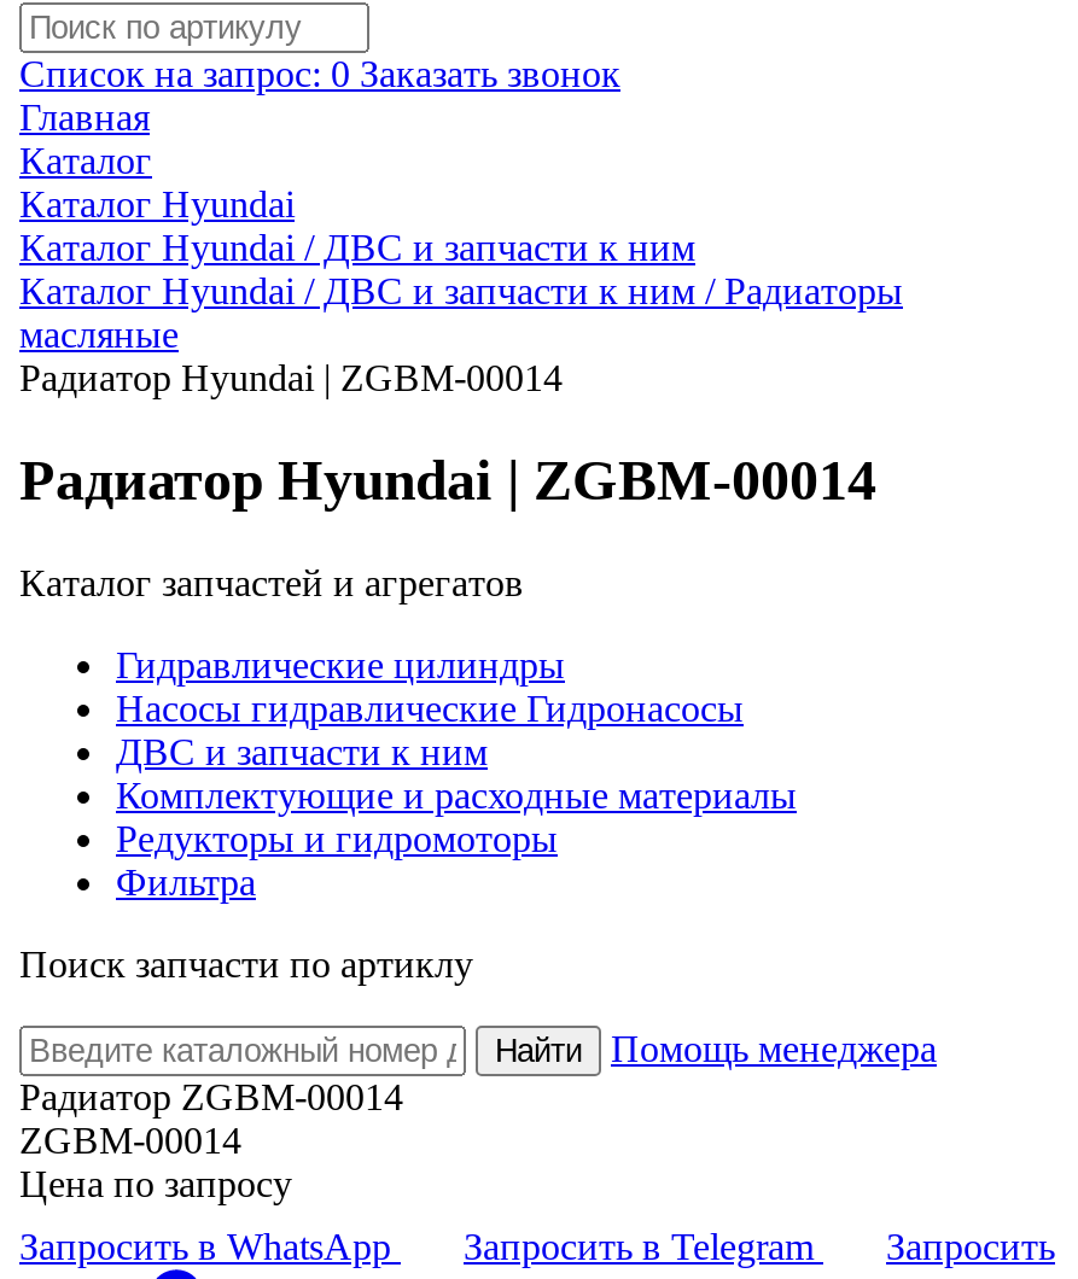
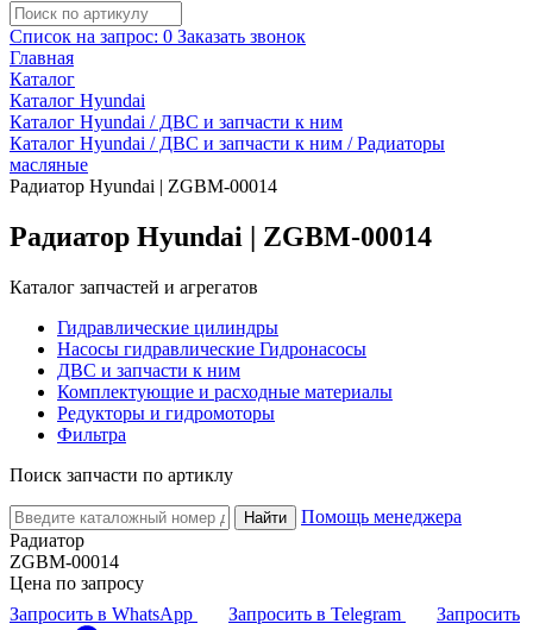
- Радиатор ZGBM-00014
+ Радиатор
